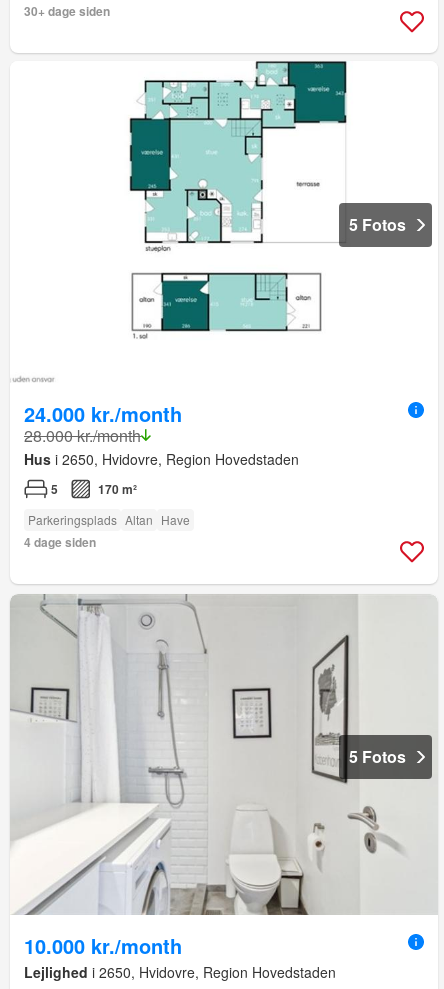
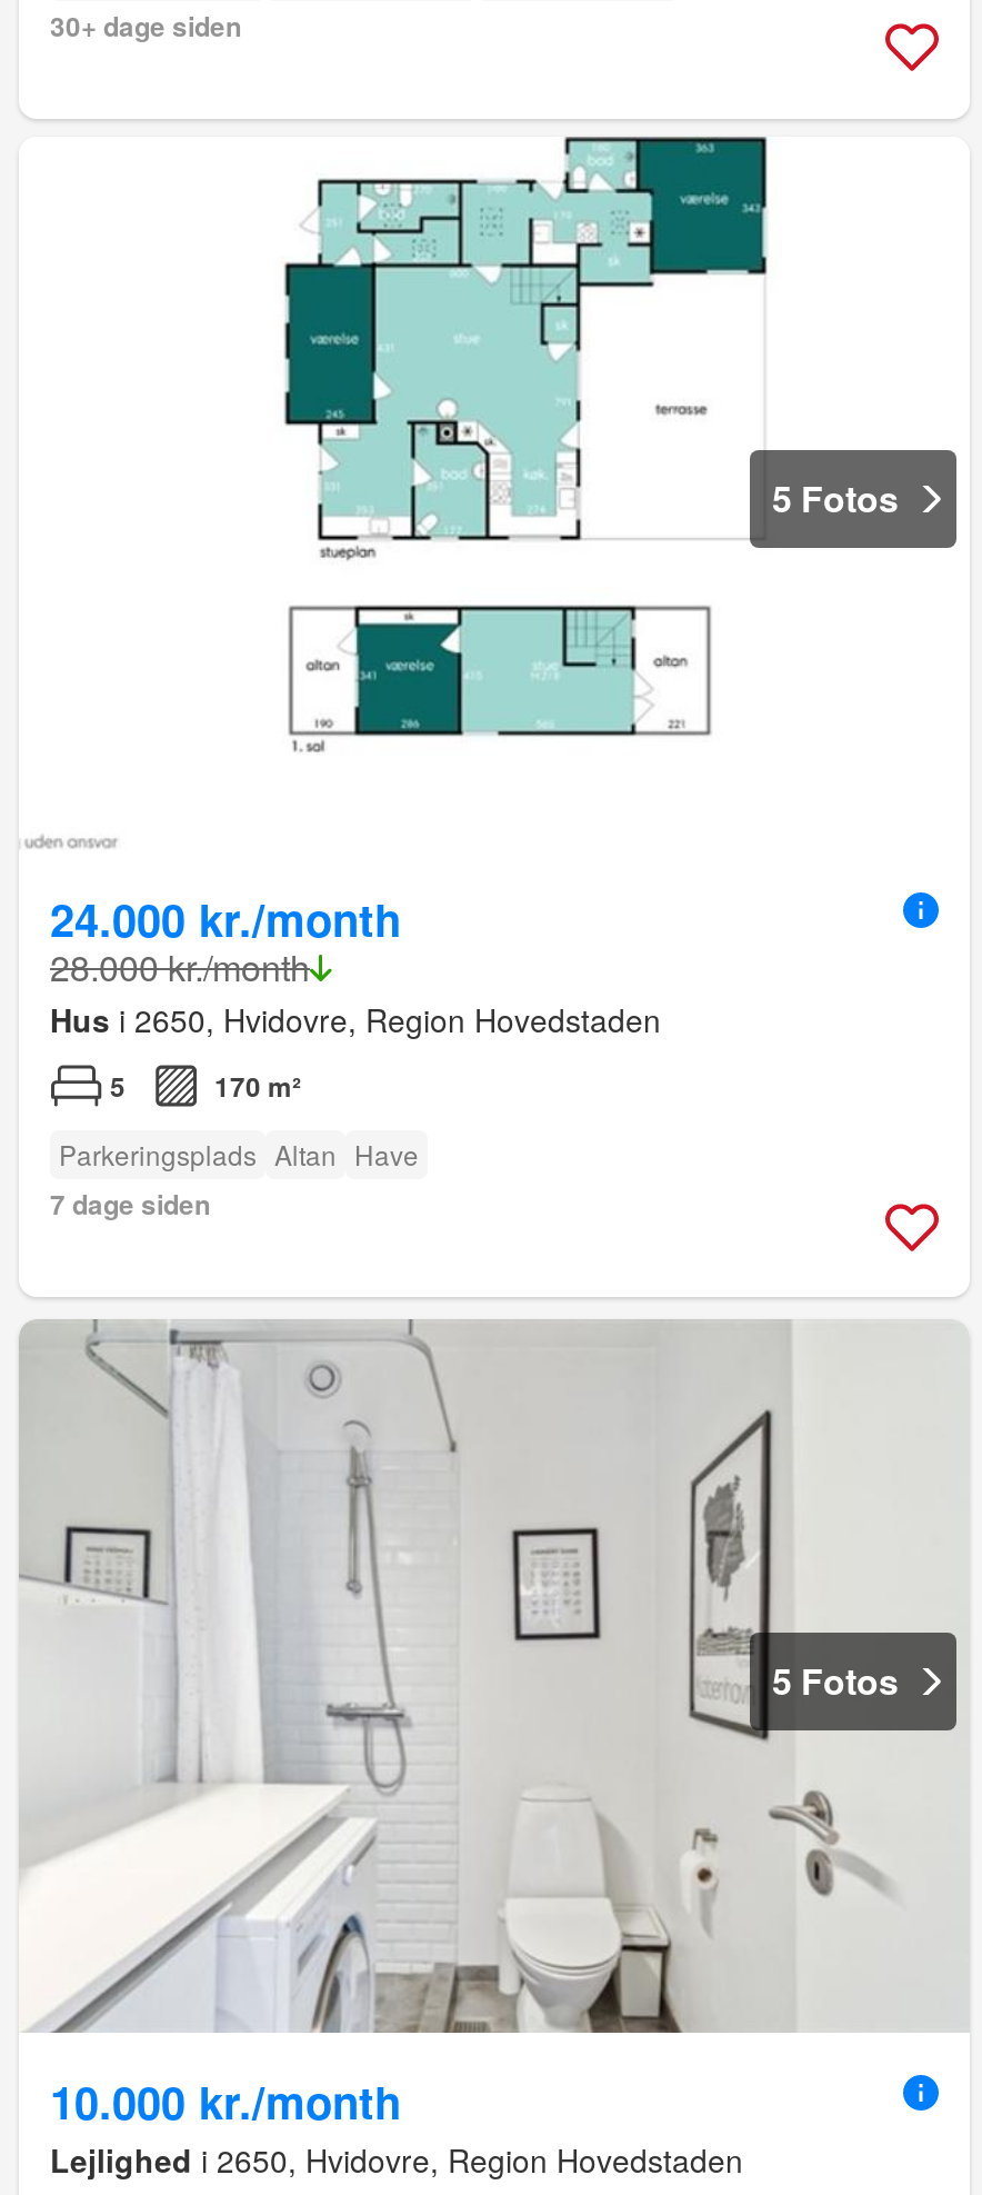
- 4 dage siden
+ 7 dage siden
